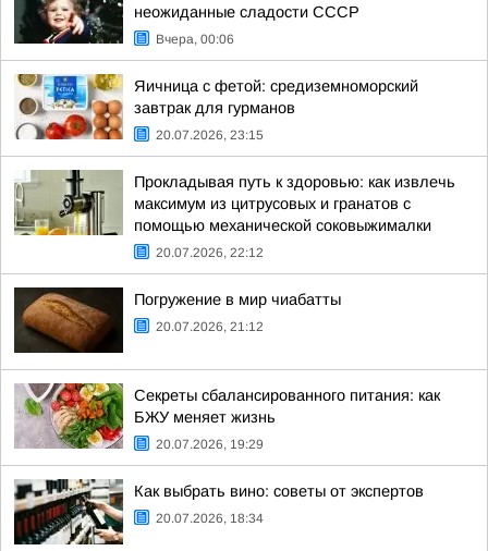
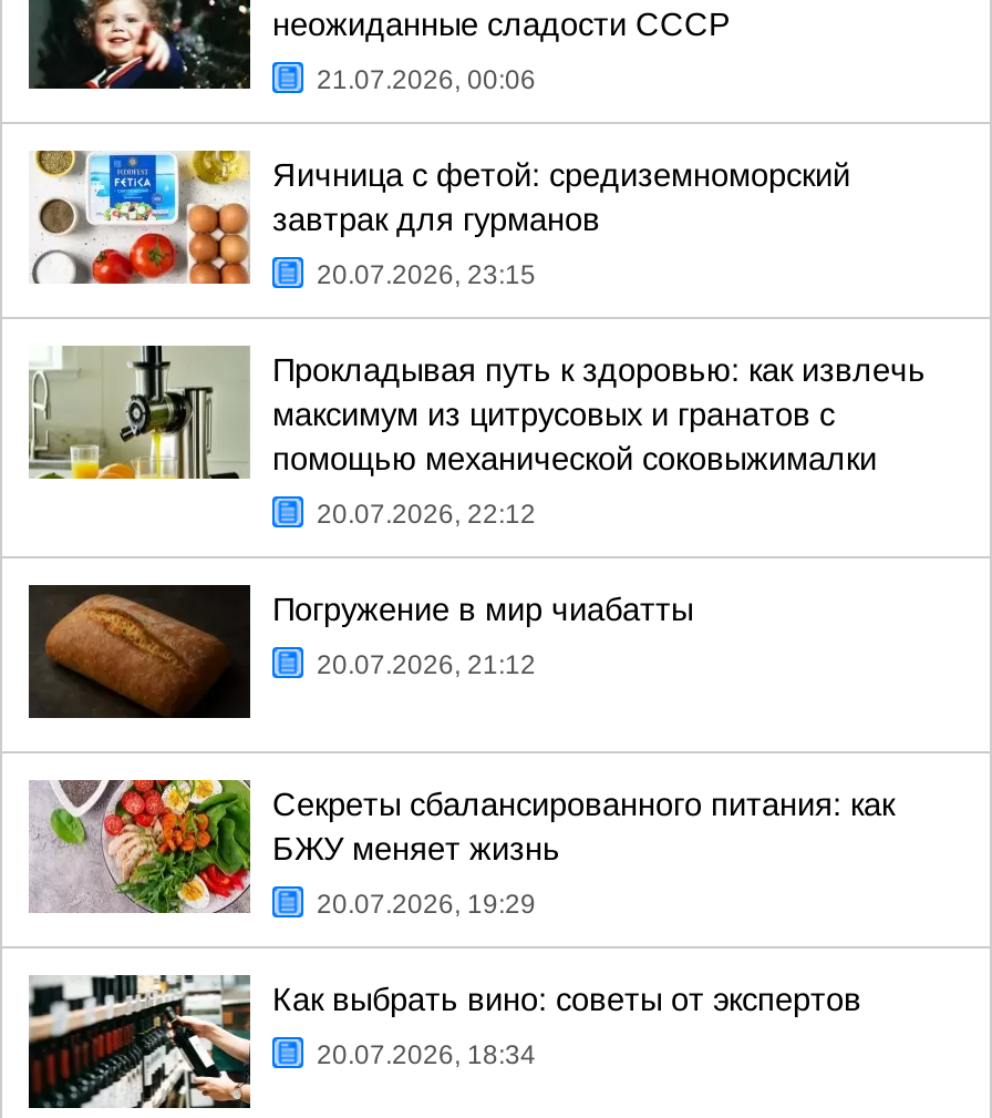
- Вчера, 00:06
+ 21.07.2026, 00:06
